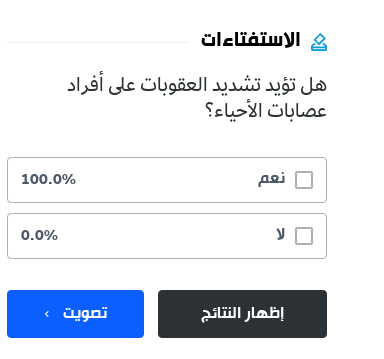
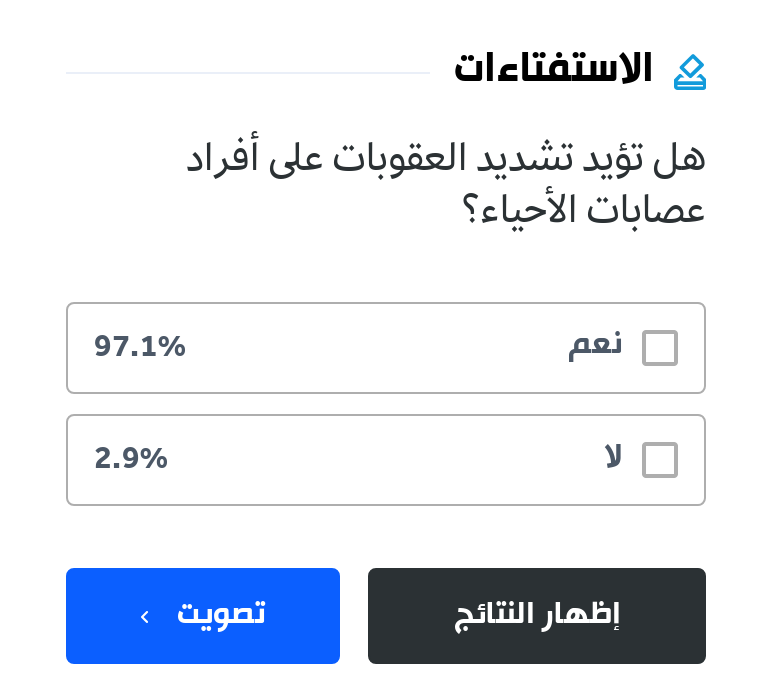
- 100.0%
+ 97.1%

- 0.0%
+ 2.9%
